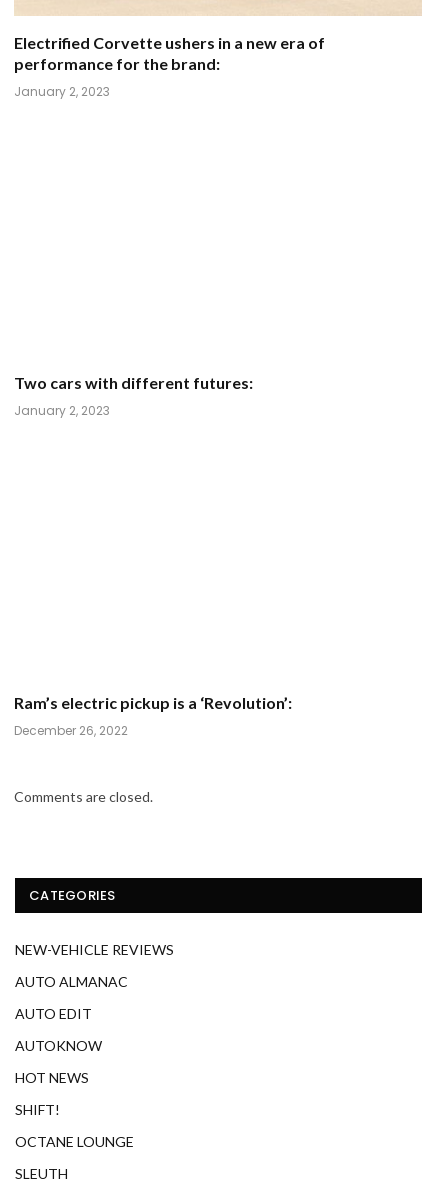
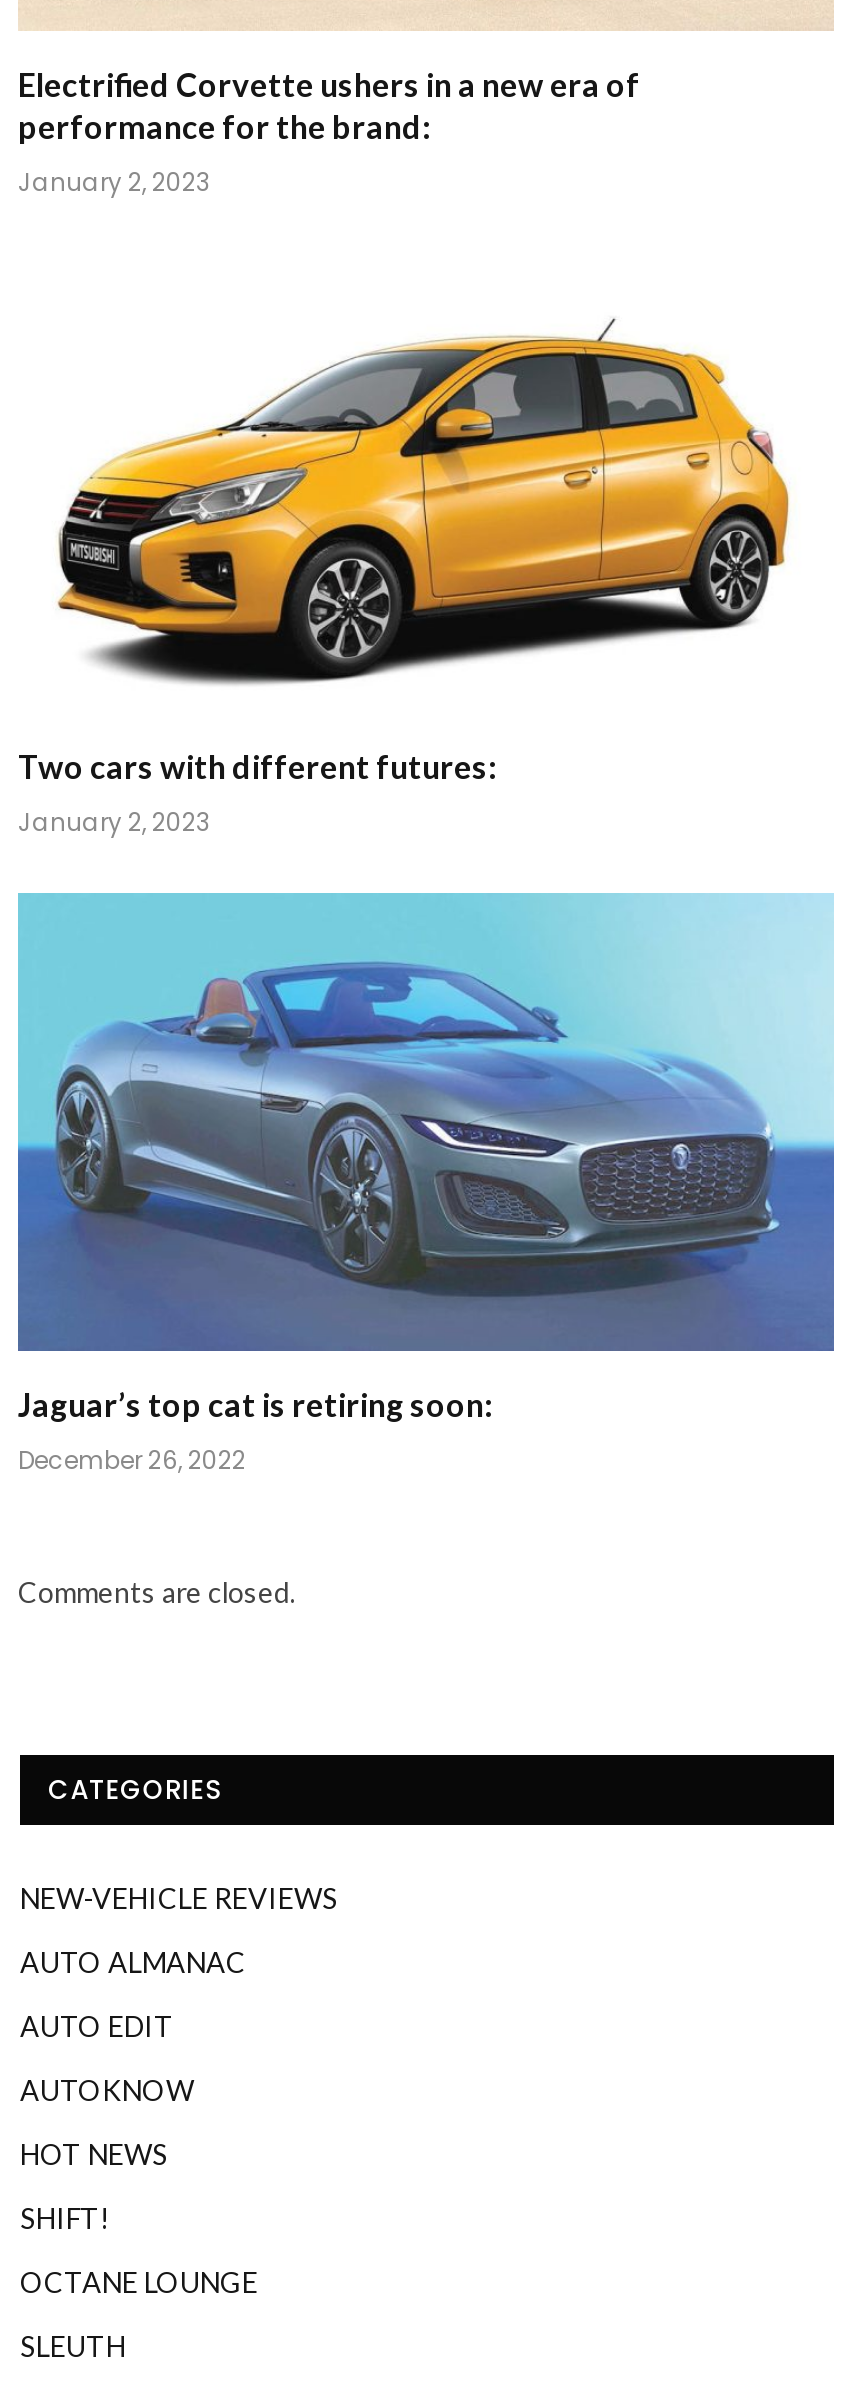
+ [image]

+ [image]

- Ram’s electric pickup is a ‘Revolution’:
+ Jaguar’s top cat is retiring soon:
